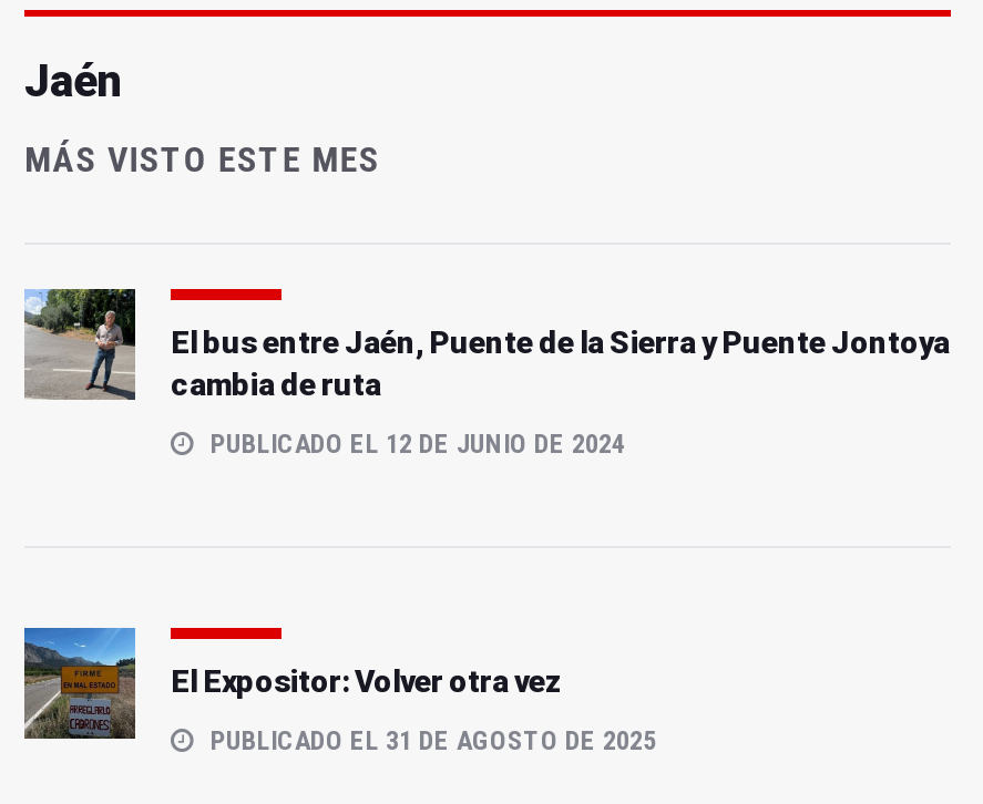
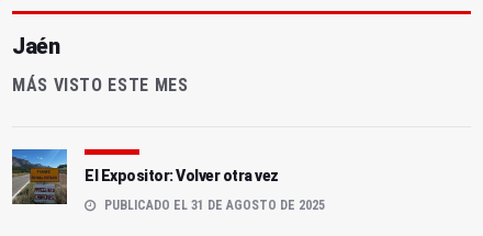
- [image]
- El bus entre Jaén, Puente de la Sierra y Puente Jontoya
- cambia de ruta
- PUBLICADO EL 12 DE JUNIO DE 2024
